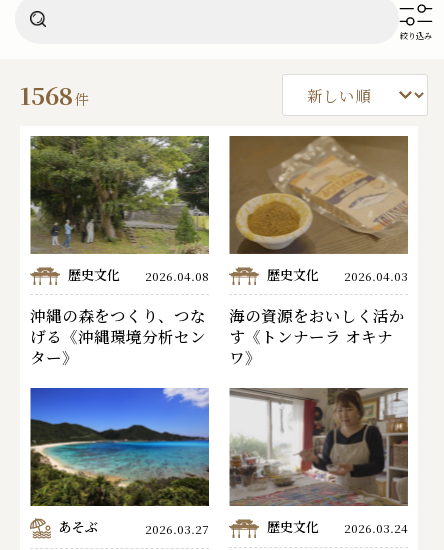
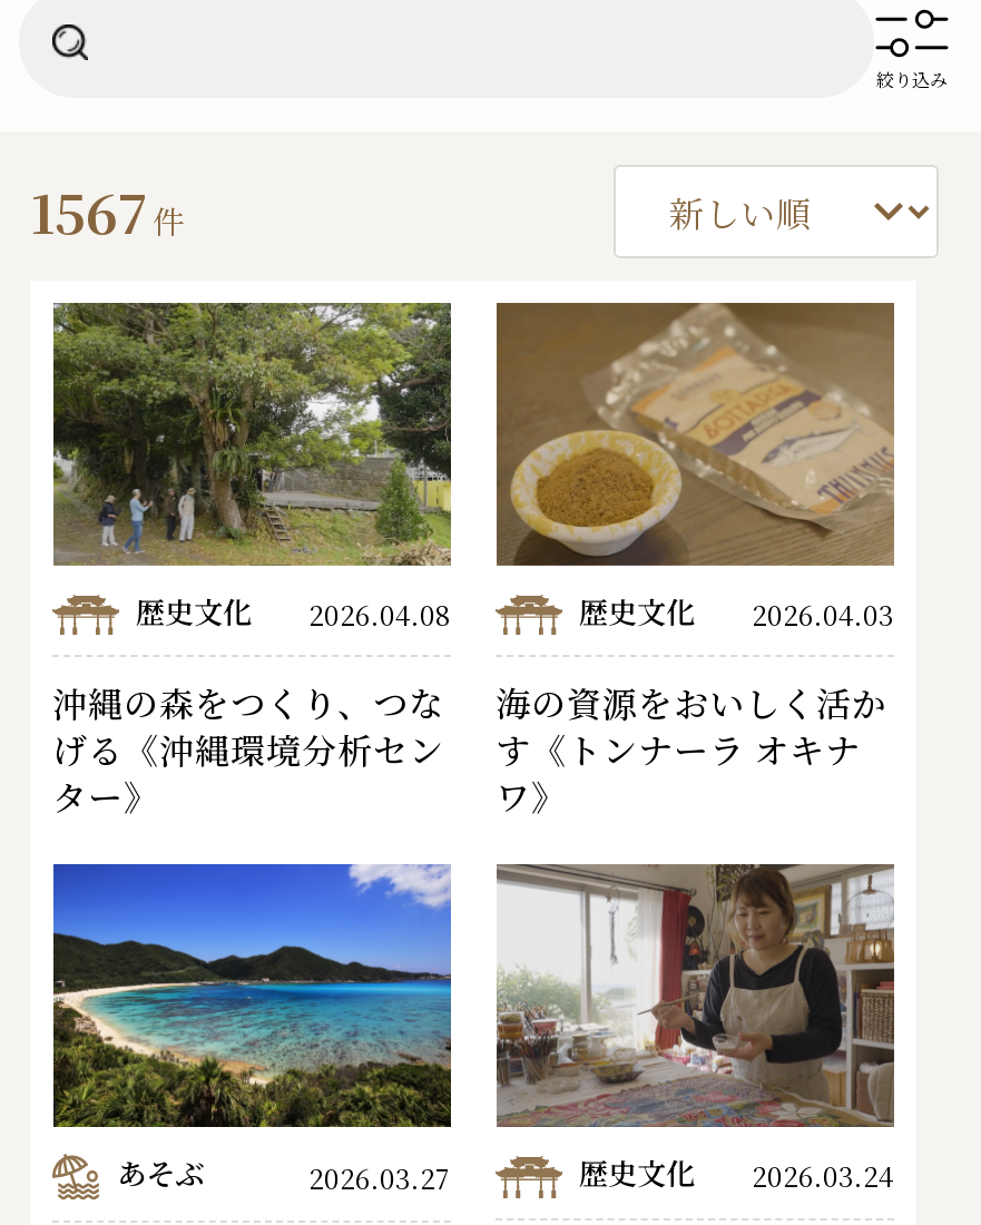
- 1568 件
+ 1567 件
